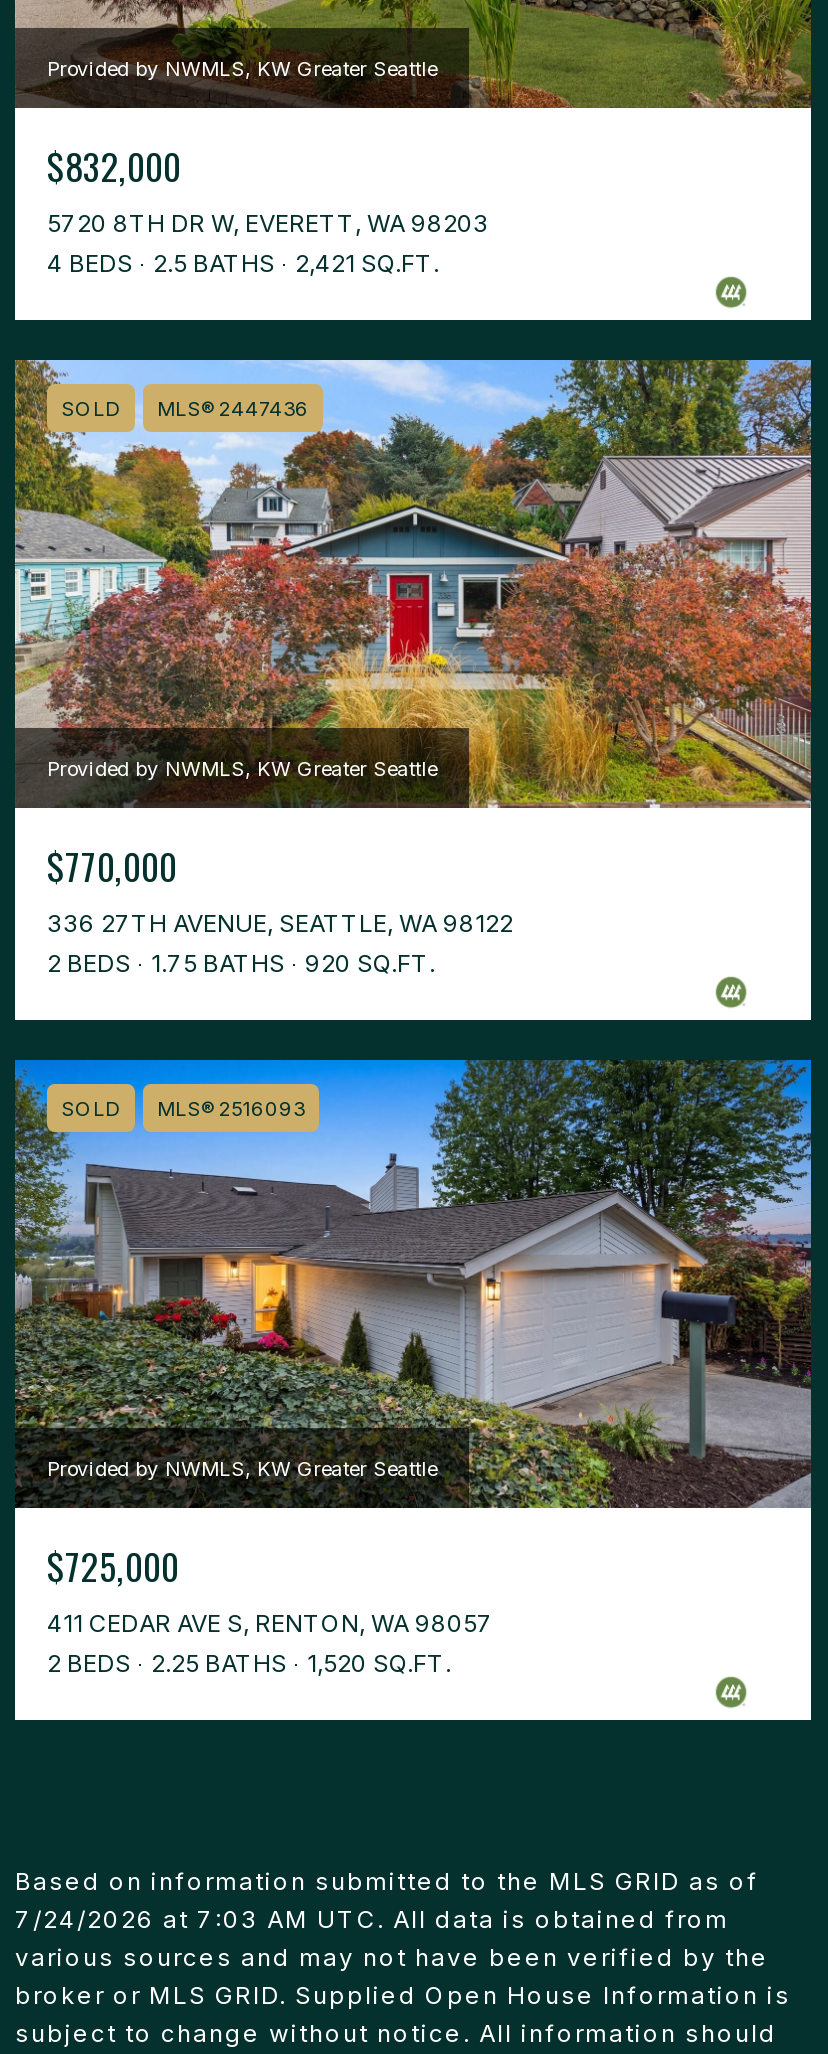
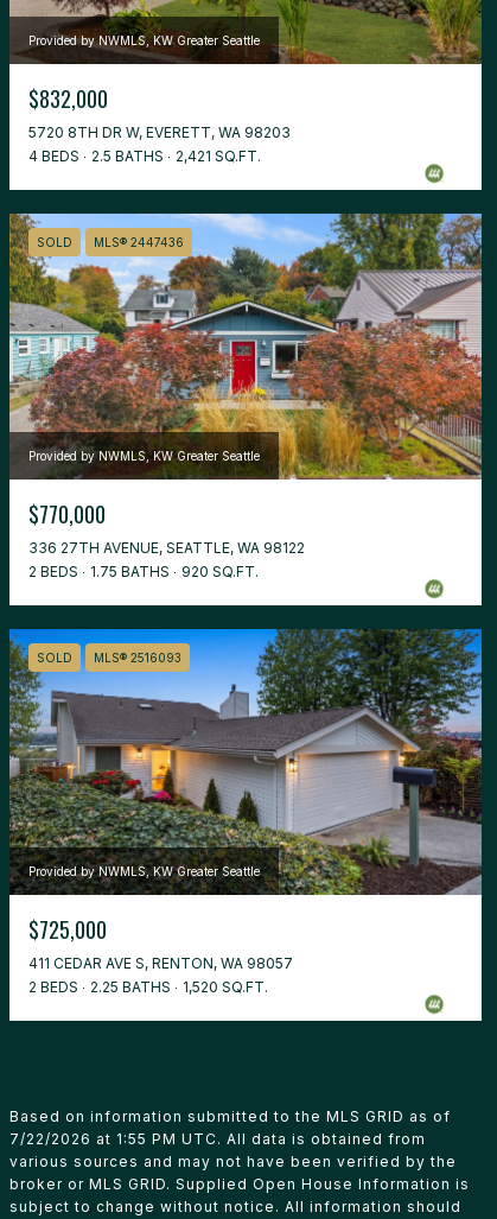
- 7/24/2026 at 7:03 AM UTC. All data is obtained from
+ 7/22/2026 at 1:55 PM UTC. All data is obtained from
